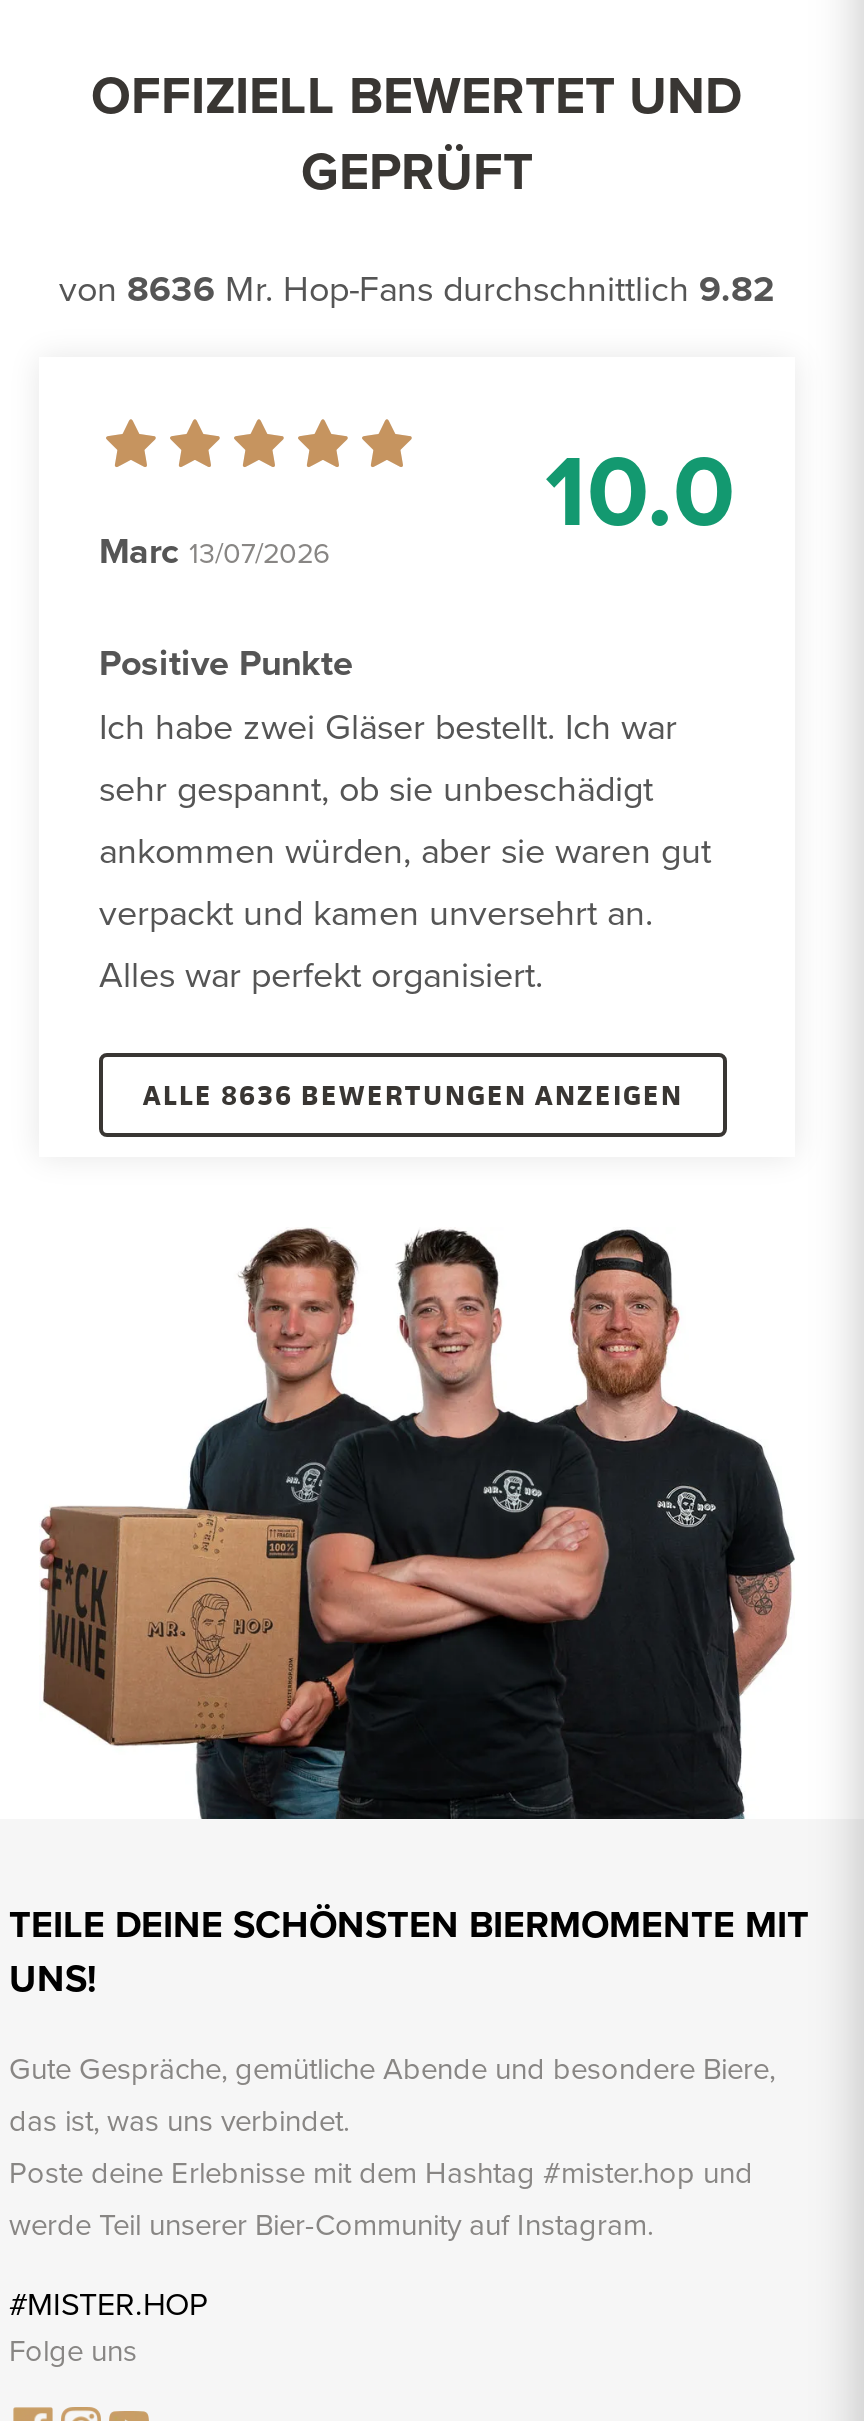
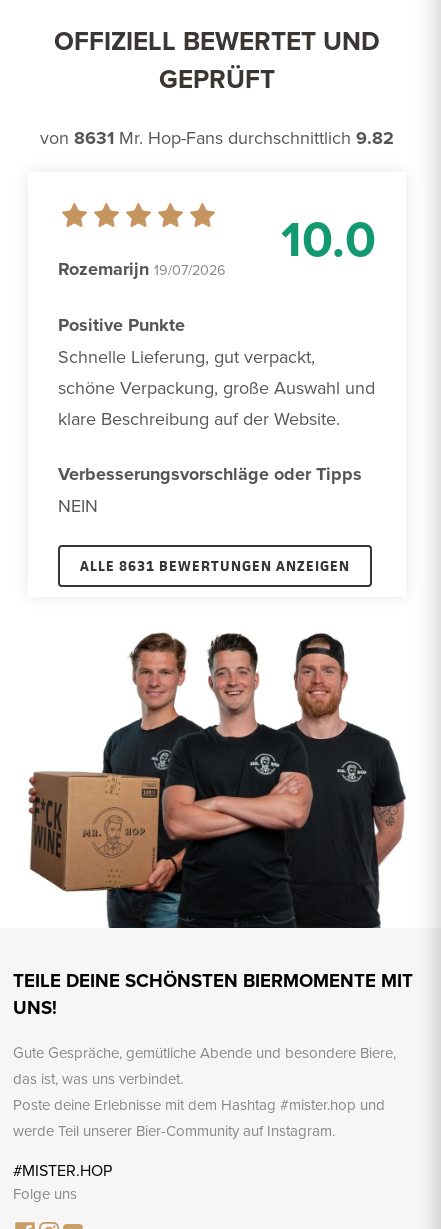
- von 8636 Mr. Hop-Fans durchschnittlich 9.82
+ von 8631 Mr. Hop-Fans durchschnittlich 9.82

- Marc 13/07/2026
+ Rozemarijn 19/07/2026

- Ich habe zwei Gläser bestellt. Ich war
- sehr gespannt, ob sie unbeschädigt
- ankommen würden, aber sie waren gut
- verpackt und kamen unversehrt an.
- Alles war perfekt organisiert.
- ALLE 8636 BEWERTUNGEN ANZEIGEN
+ Schnelle Lieferung, gut verpackt,
+ schöne Verpackung, große Auswahl und
+ klare Beschreibung auf der Website.
+ Verbesserungsvorschläge oder Tipps
+ NEIN
+ ALLE 8631 BEWERTUNGEN ANZEIGEN
